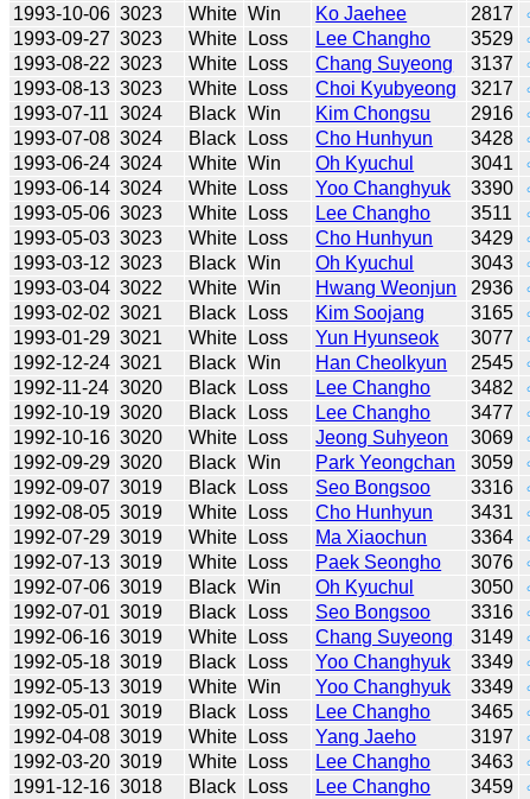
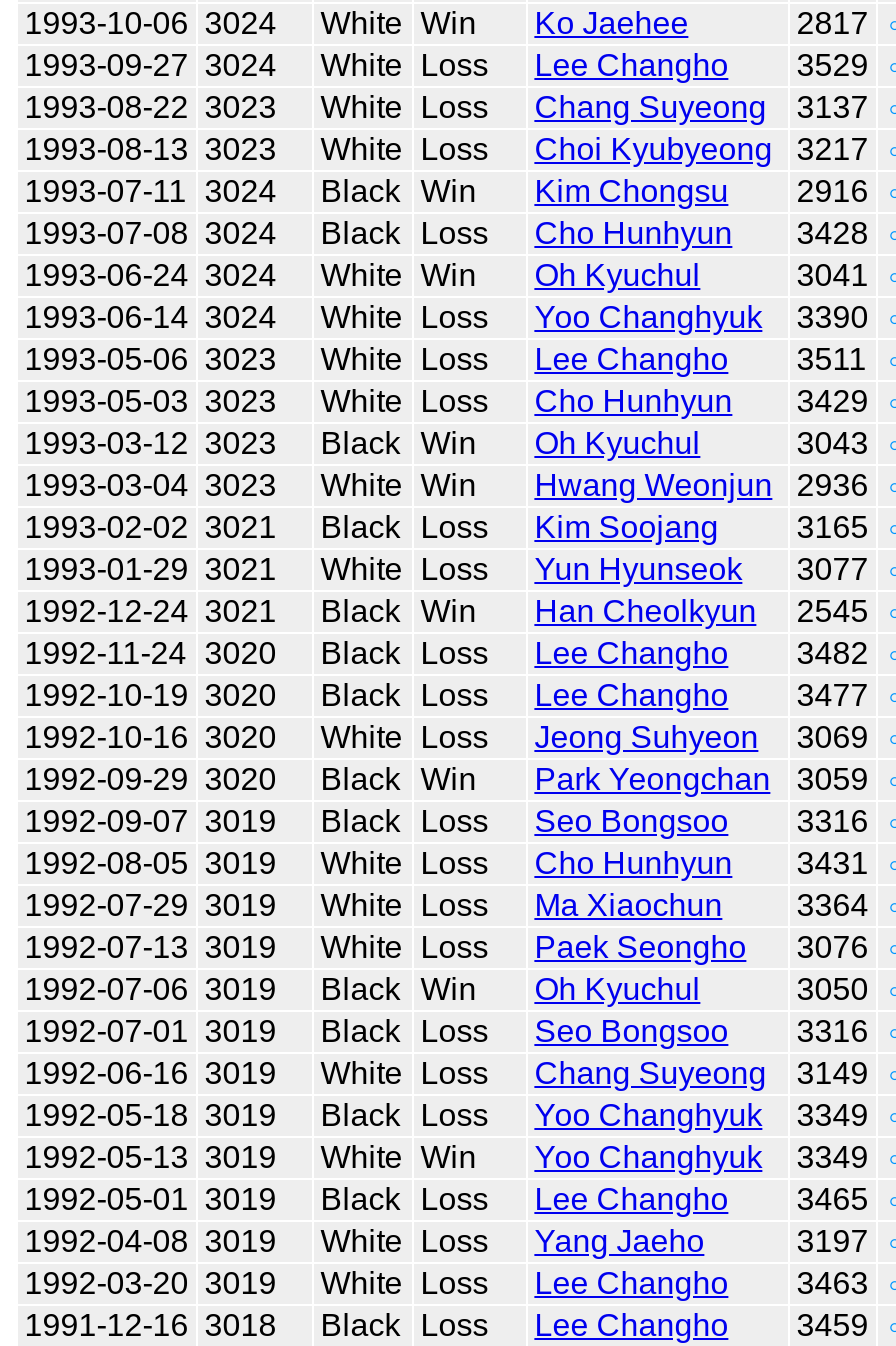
- 1993-10-06 3023 White Win Ko Jaehee
+ 1993-10-06 3024 White Win Ko Jaehee

- 1993-09-27 3023
+ 1993-09-27 3024

- 1993-03-04 3022
+ 1993-03-04 3023
